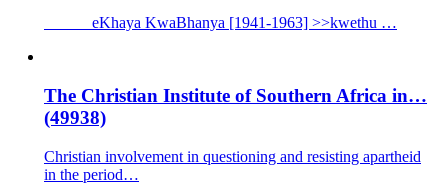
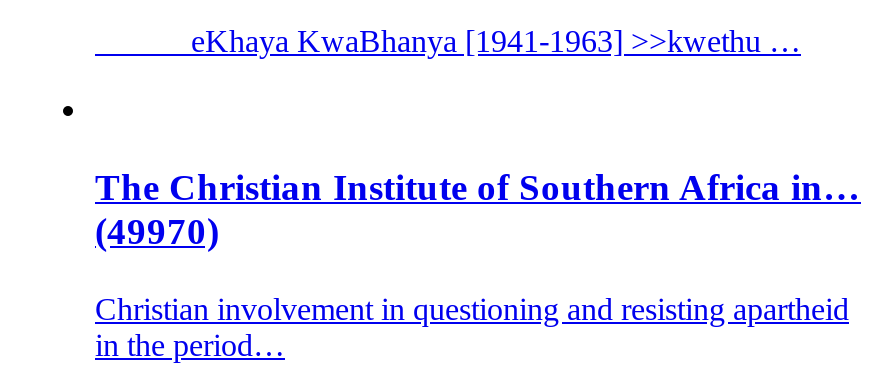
- (49938)
+ (49970)
